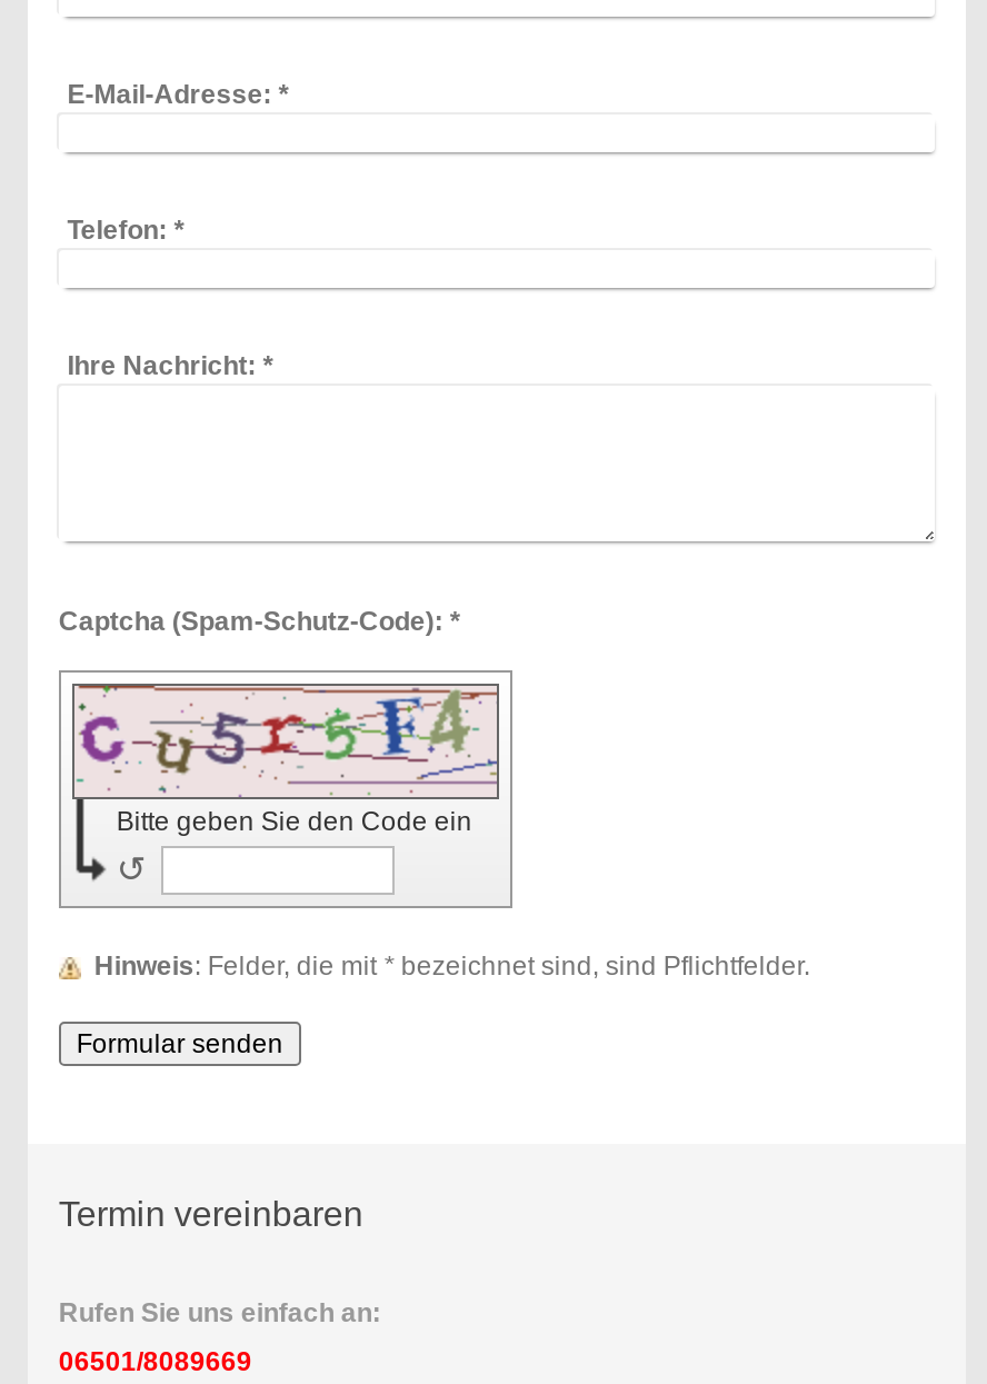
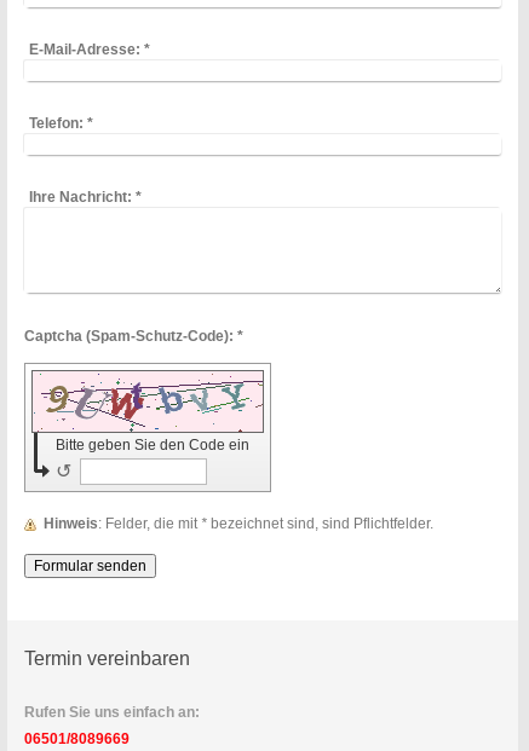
- [image]
+ [image]
